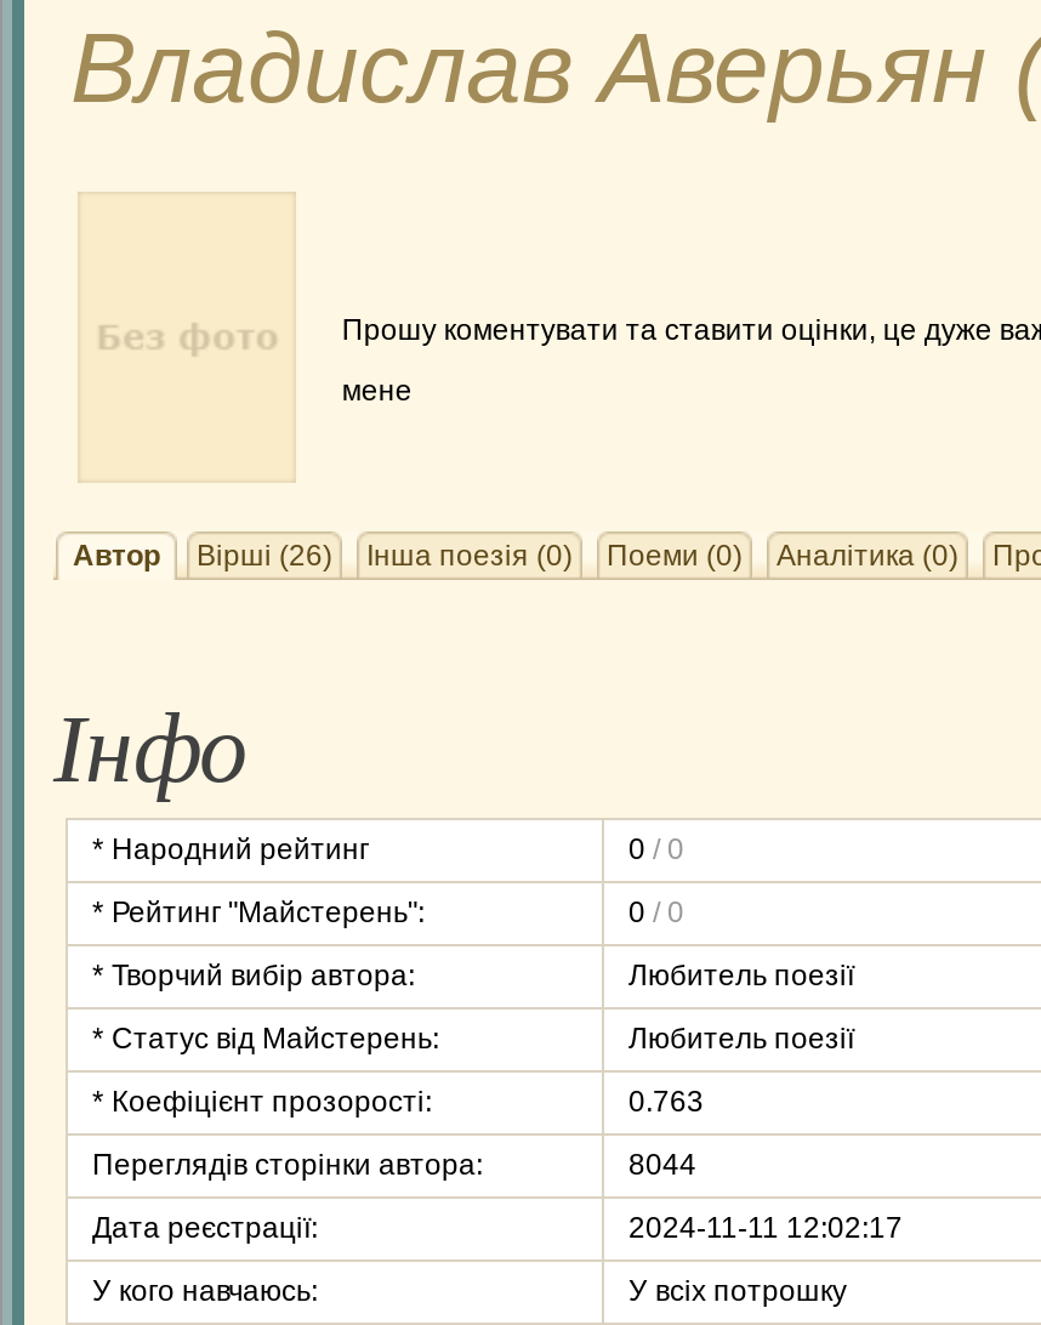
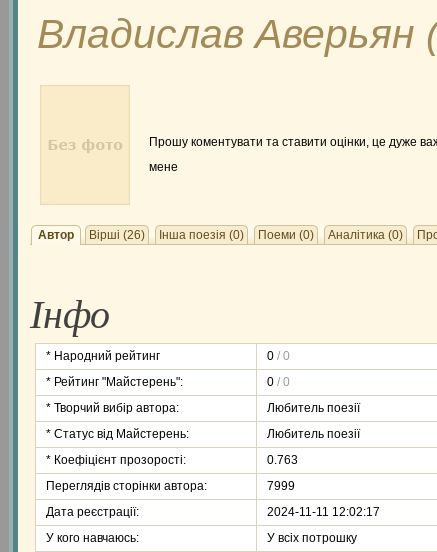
- 8044
+ 7999
